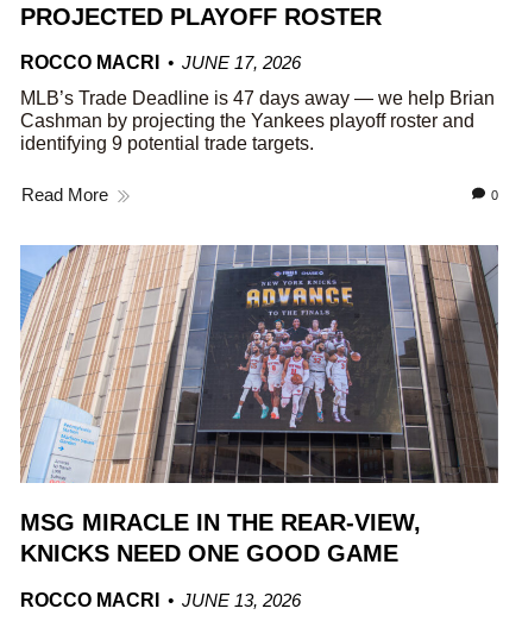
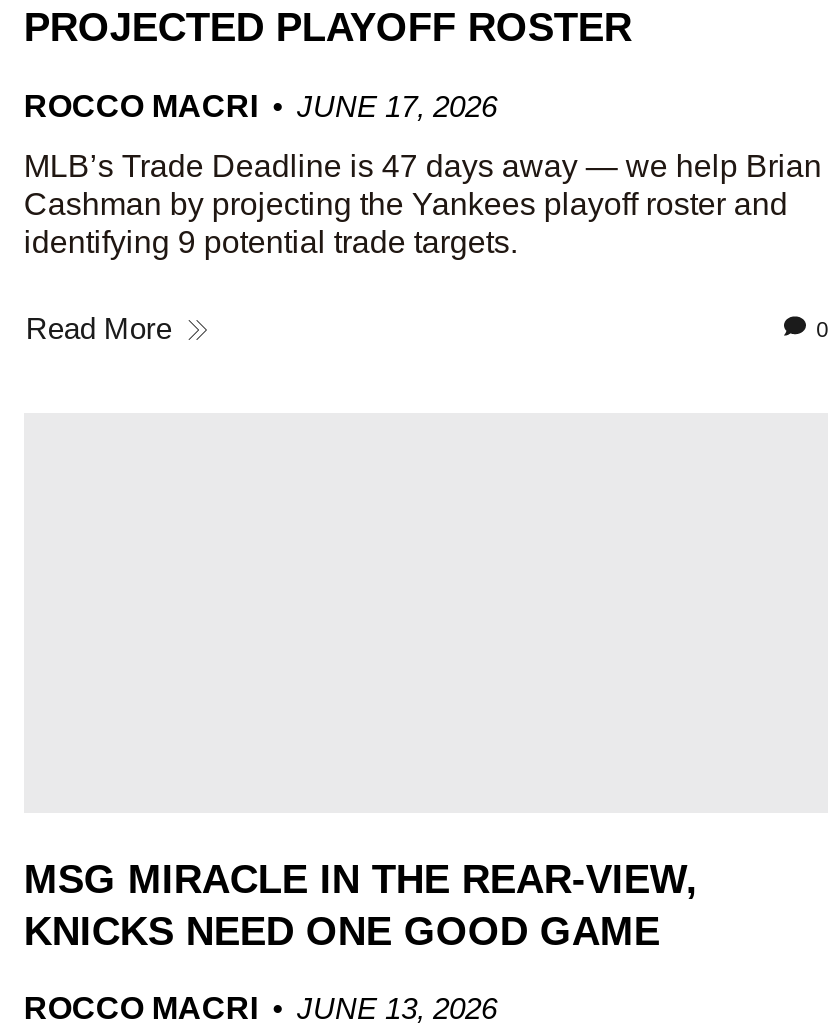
- [image]
